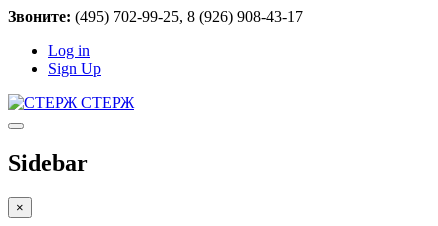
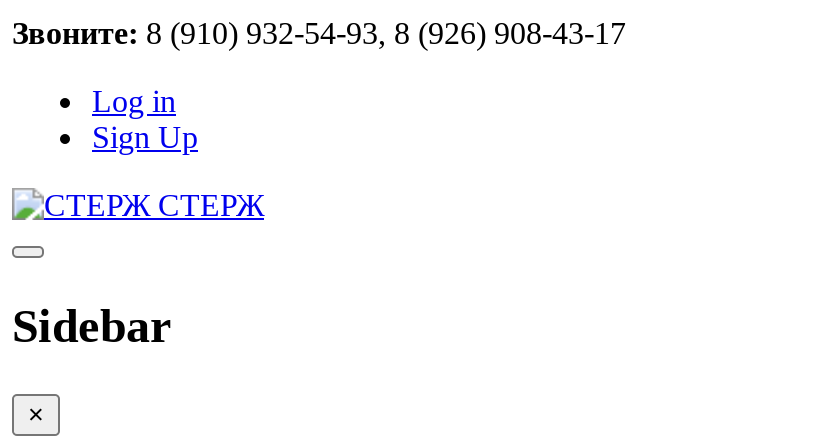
- Звоните: (495) 702-99-25, 8 (926) 908-43-17
+ Звоните: 8 (910) 932-54-93, 8 (926) 908-43-17
